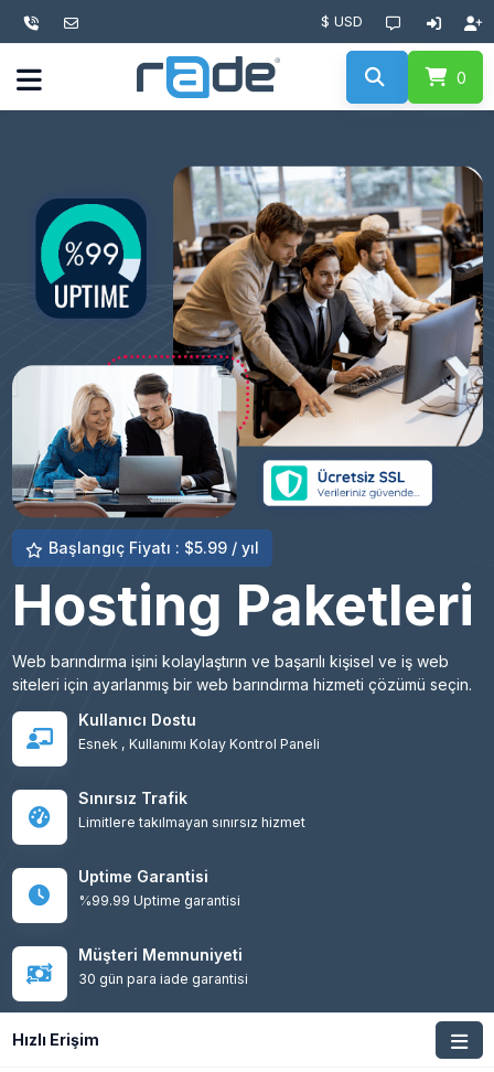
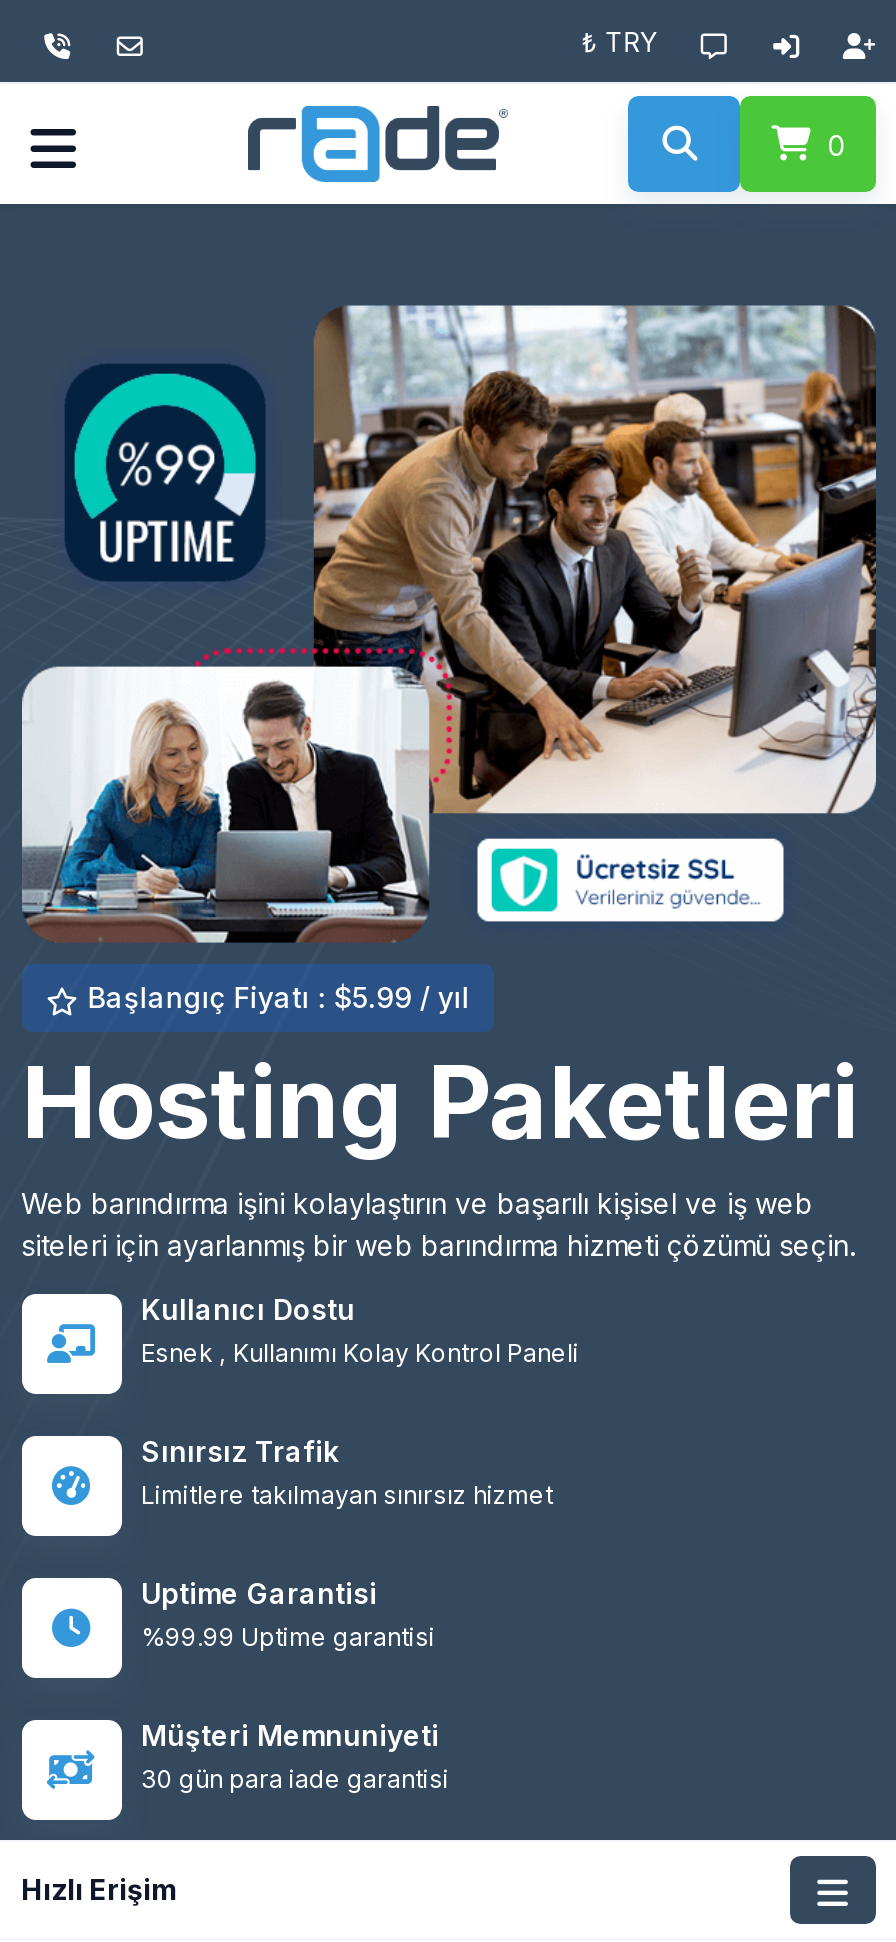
- $ USD
+ ₺ TRY
